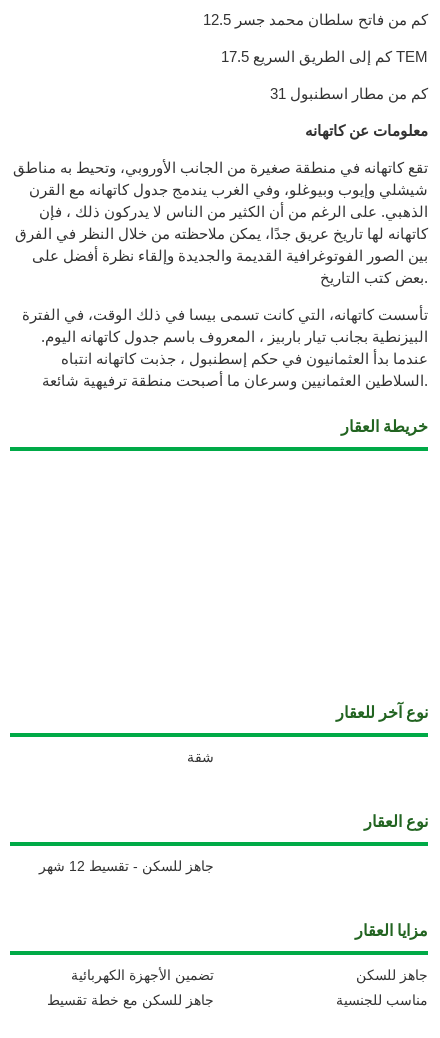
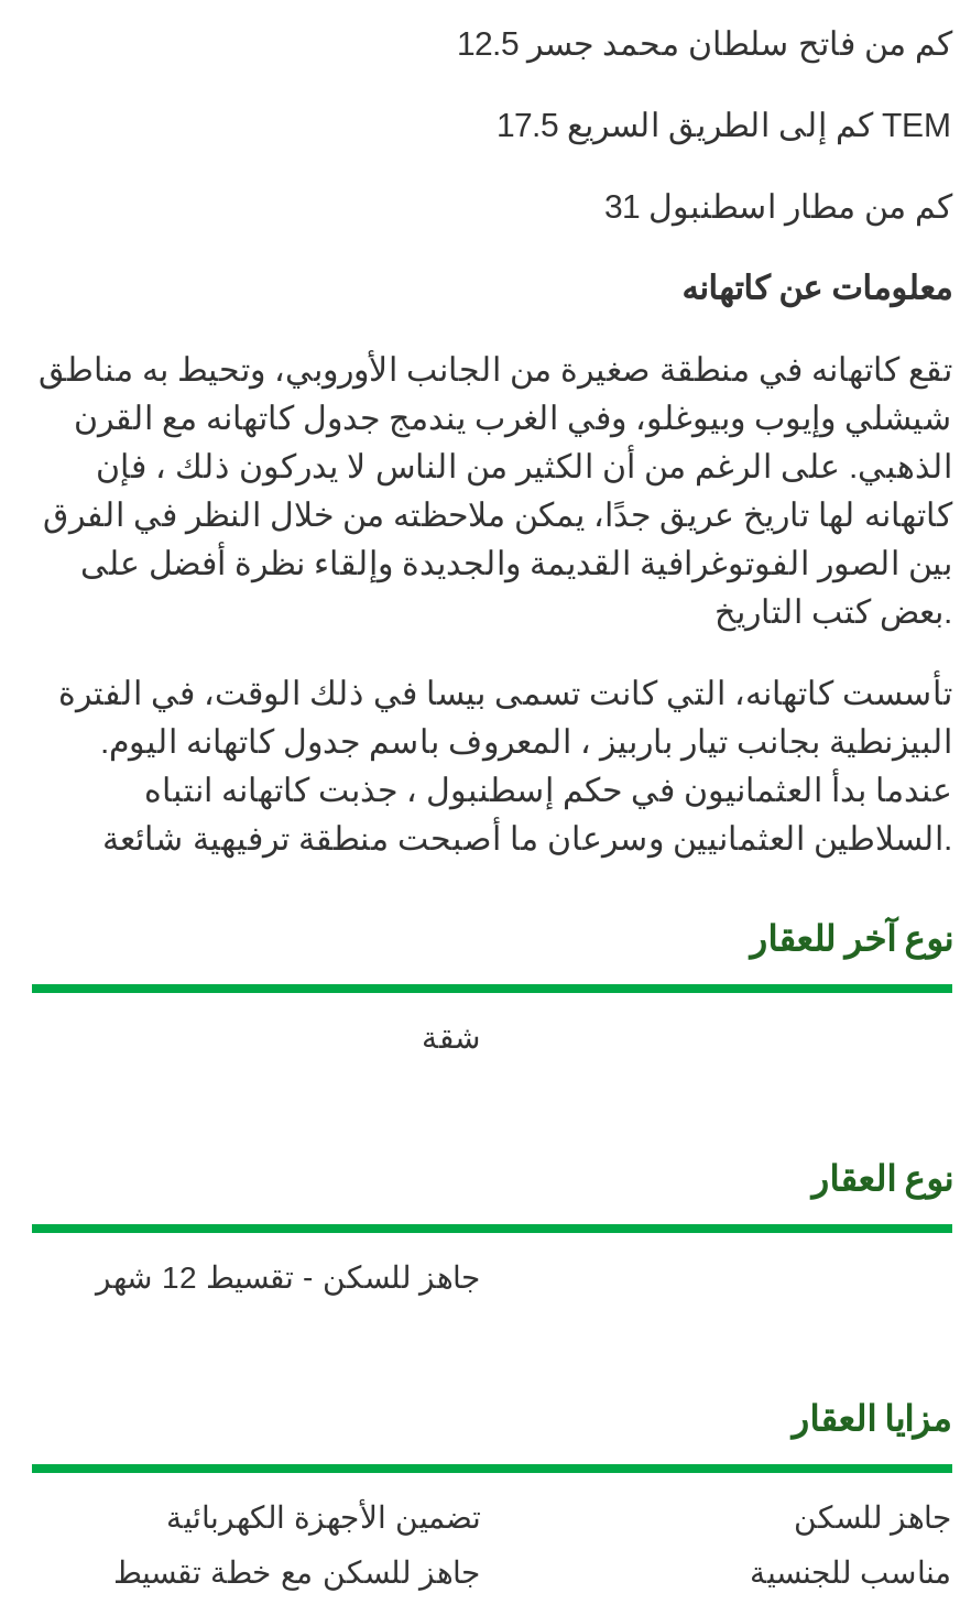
- خريطة العقار
